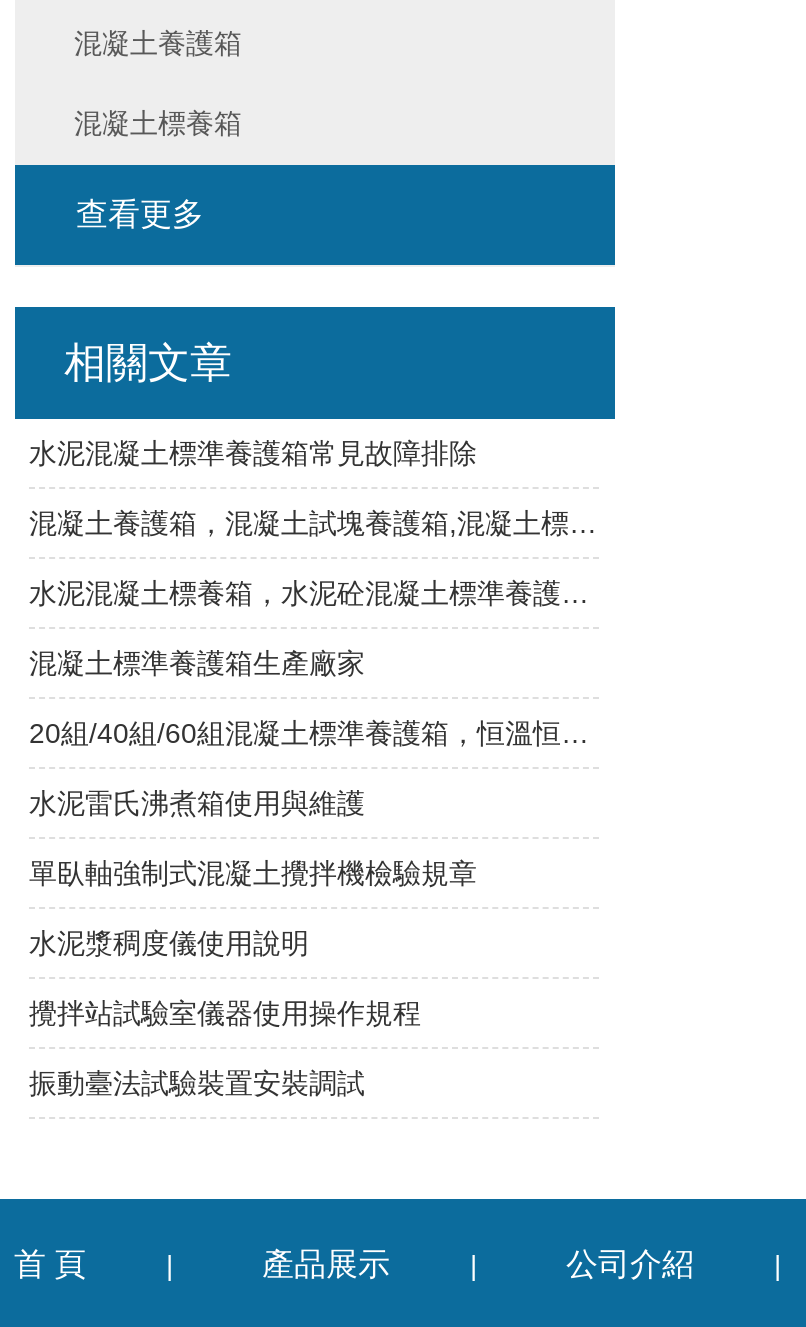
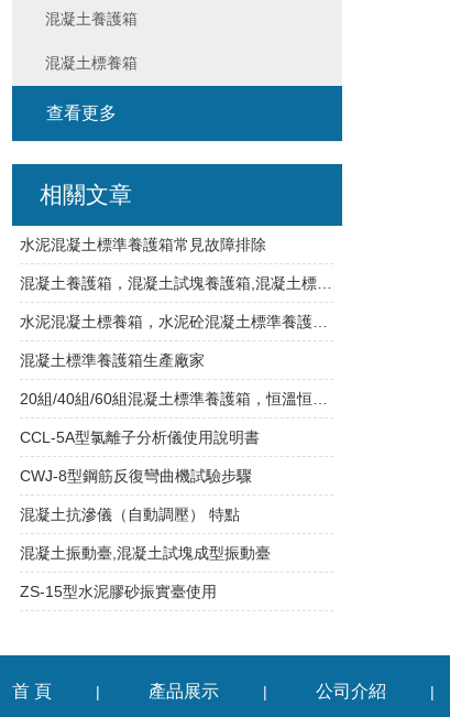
- 水泥雷氏沸煮箱使用與維護
+ CCL-5A型氯離子分析儀使用說明書

- 單臥軸強制式混凝土攪拌機檢驗規章
+ CWJ-8型鋼筋反復彎曲機試驗步驟

- 水泥漿稠度儀使用說明
+ 混凝土抗滲儀（自動調壓） 特點

- 攪拌站試驗室儀器使用操作規程
+ 混凝土振動臺,混凝土試塊成型振動臺

- 振動臺法試驗裝置安裝調試
+ ZS-15型水泥膠砂振實臺使用
